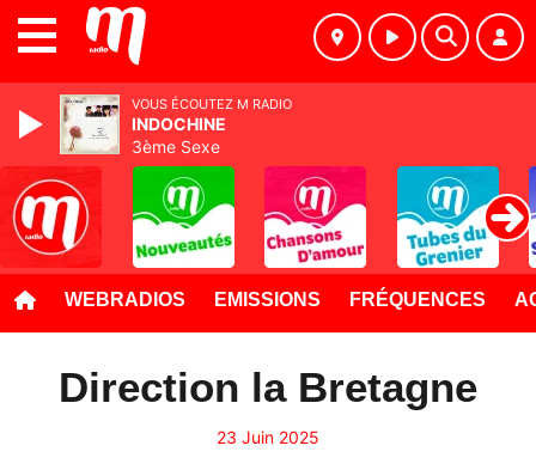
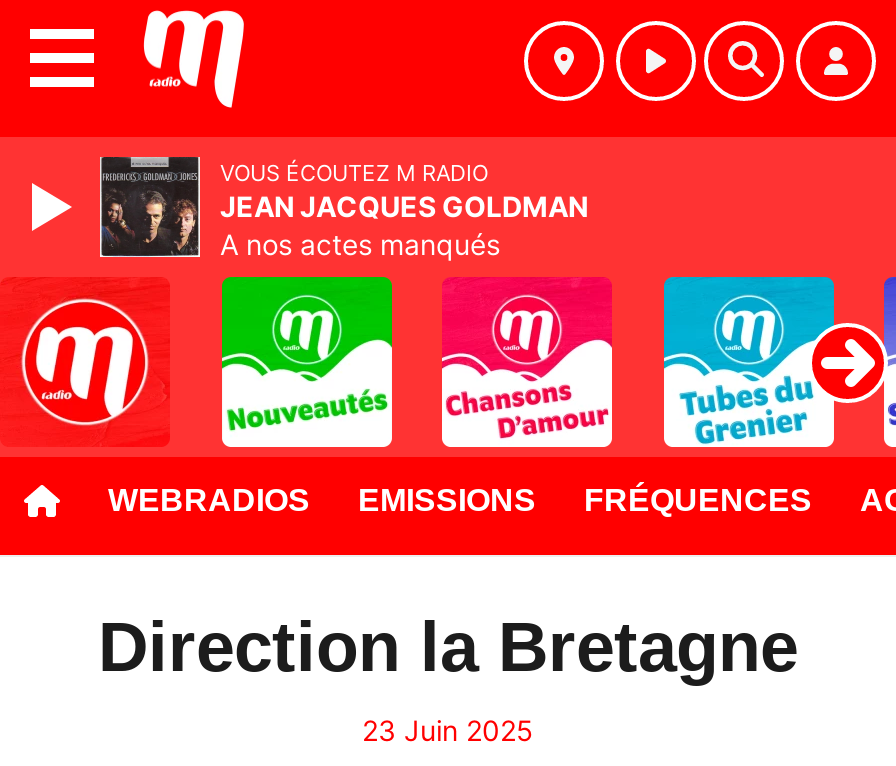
- [image]
- INDOCHINE
- 3ème Sexe
+ [image]
+ JEAN JACQUES GOLDMAN
+ A nos actes manqués
